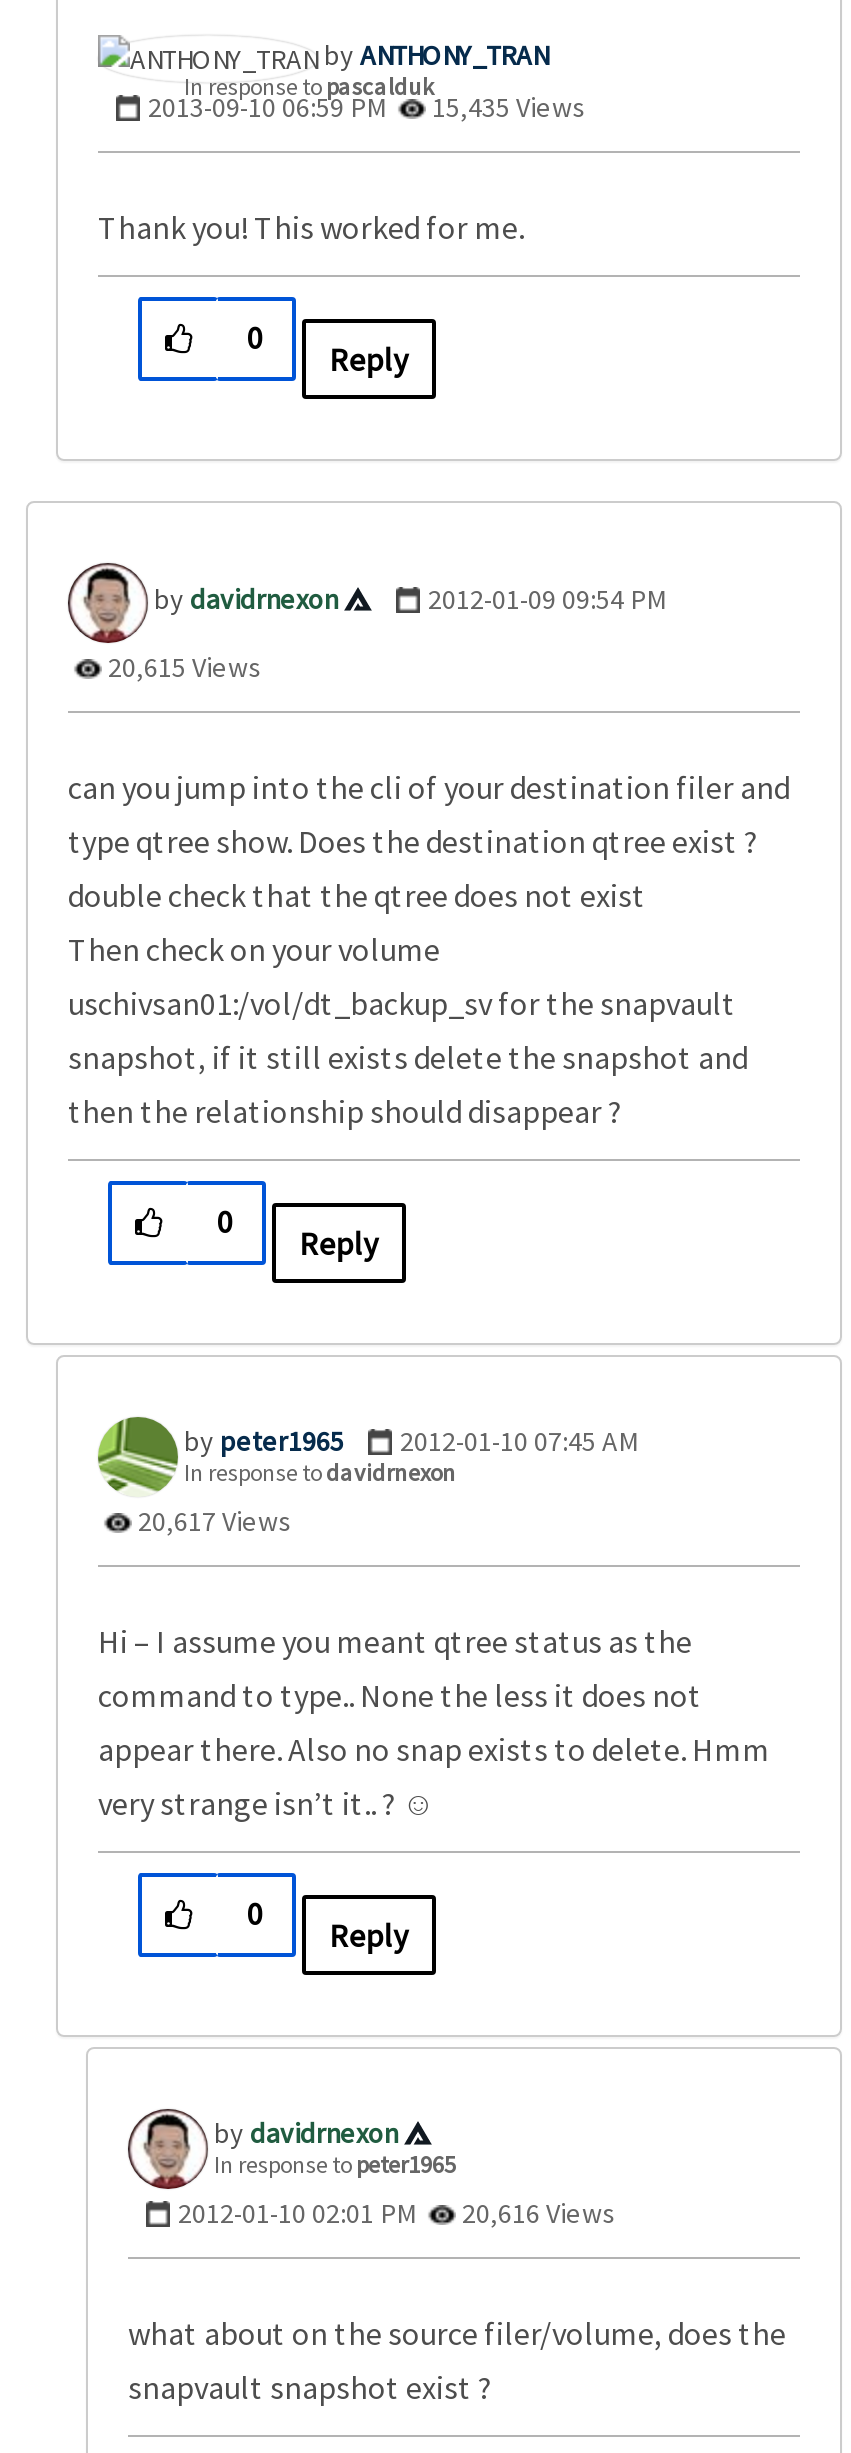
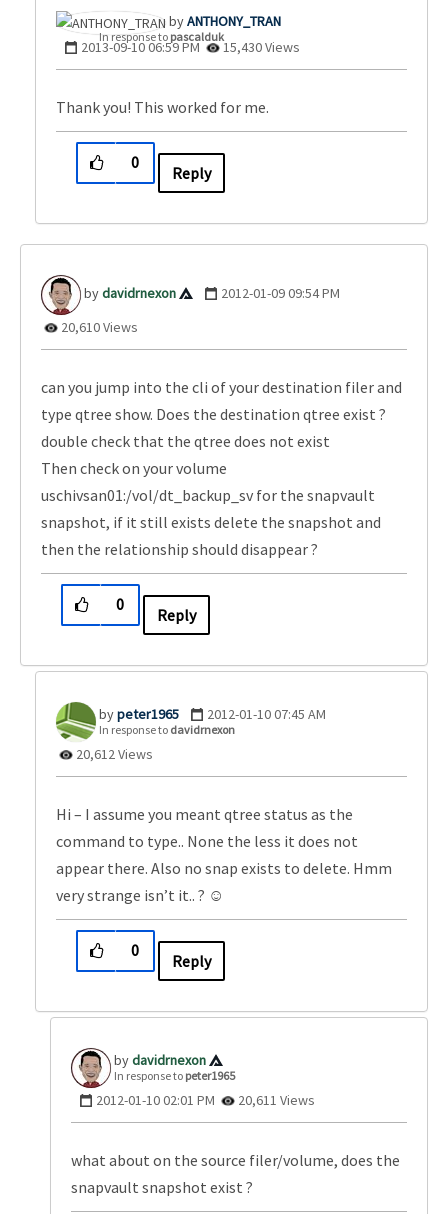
- 2013-09-10 06:59 PM 15,435 Views
+ 2013-09-10 06:59 PM 15,430 Views

- 20,615 Views
+ 20,610 Views

- 20,617 Views
+ 20,612 Views

- 2012-01-10 02:01 PM 20,616 Views
+ 2012-01-10 02:01 PM 20,611 Views
